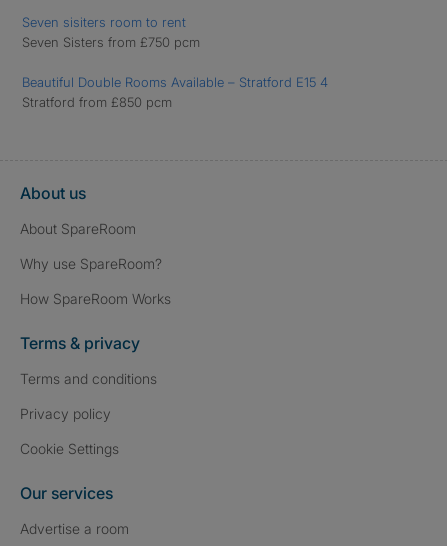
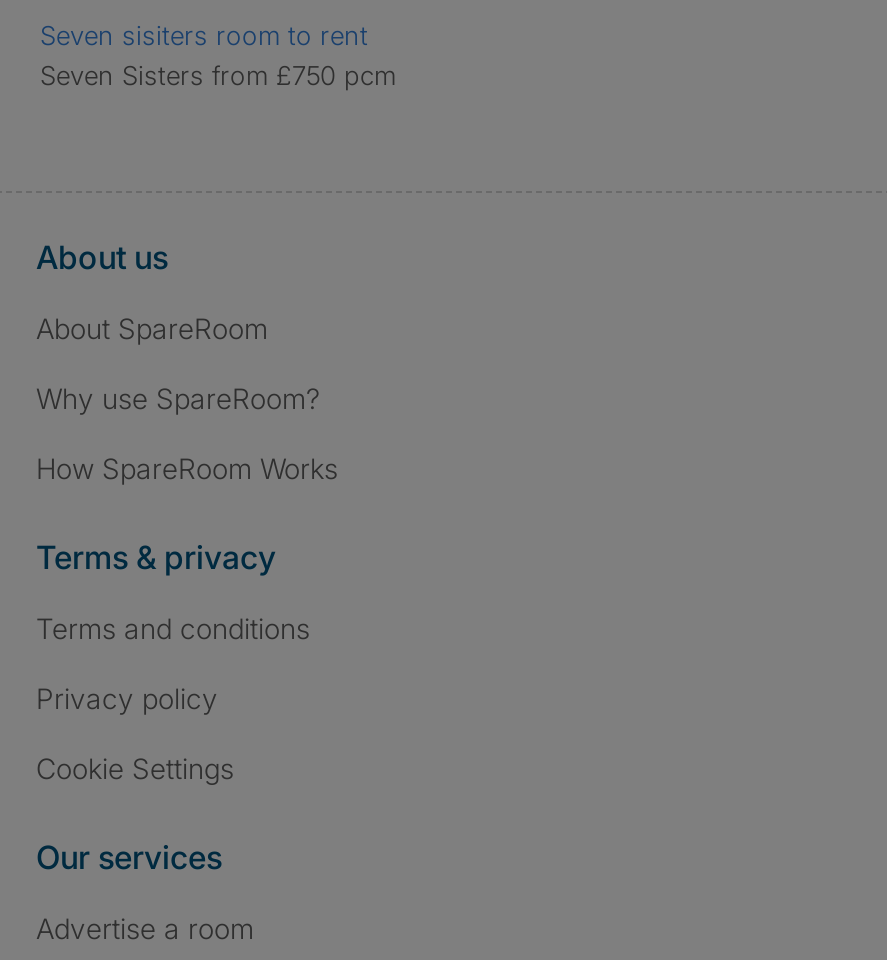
- Beautiful Double Rooms Available – Stratford E15 4
- Stratford from £850 pcm
